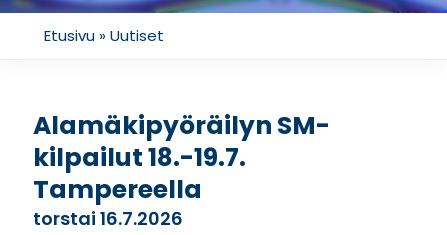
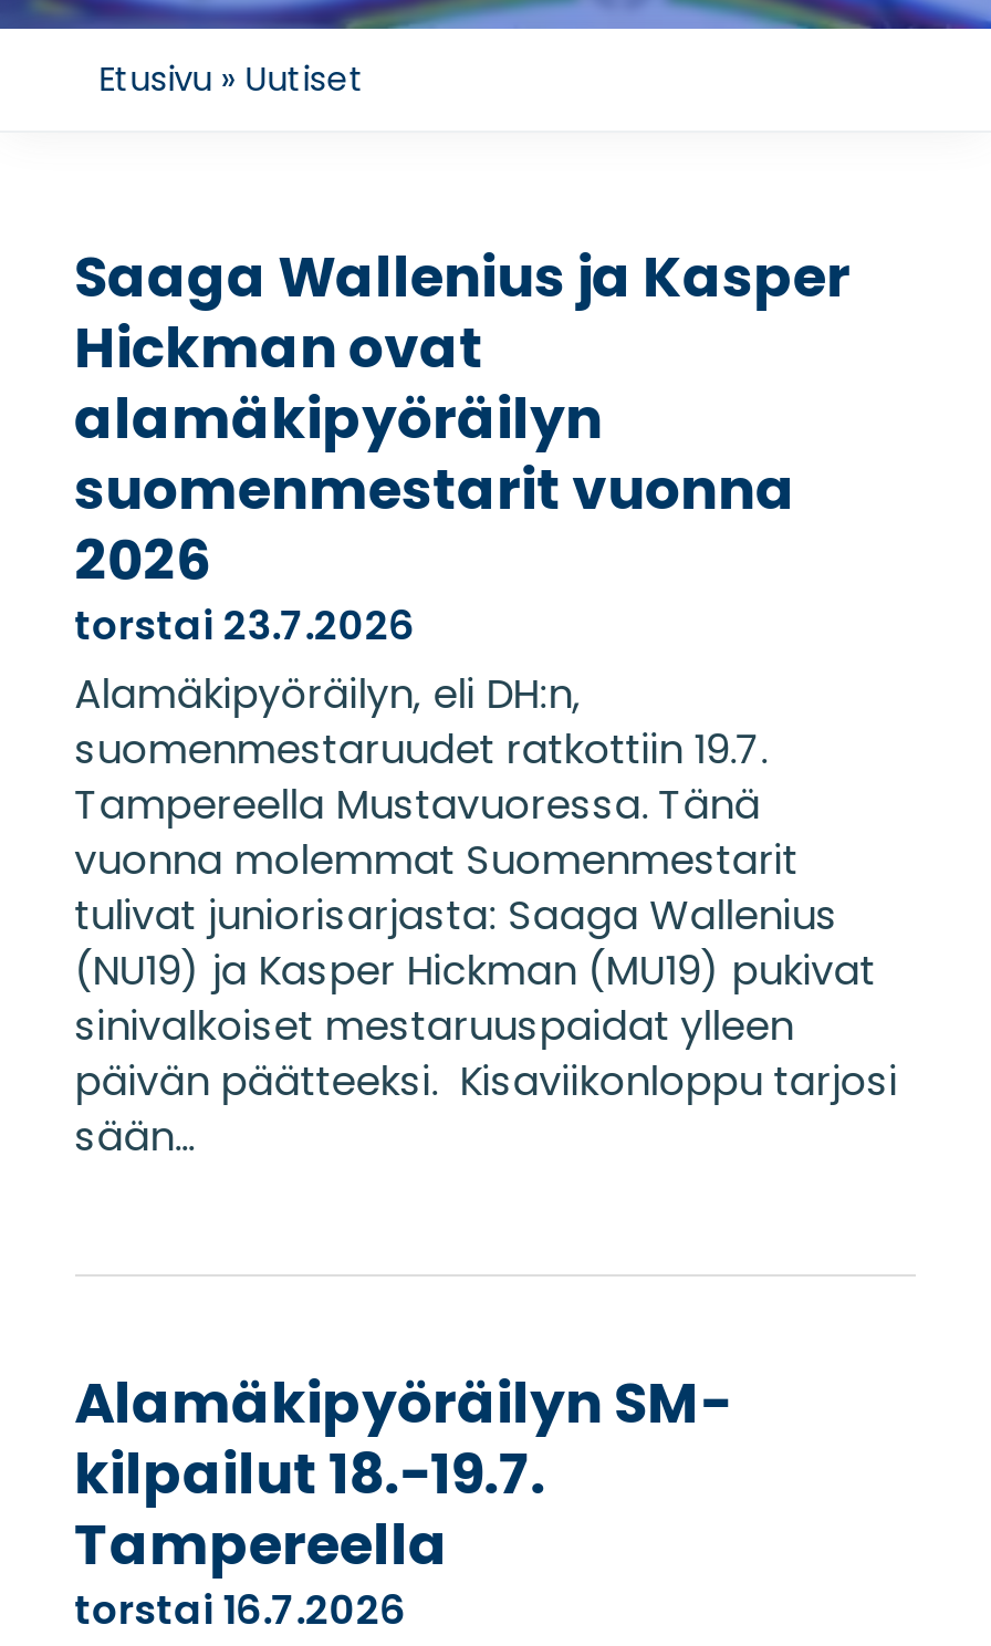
+ Saaga Wallenius ja Kasper
+ Hickman ovat
+ alamäkipyöräilyn
+ suomenmestarit vuonna
+ 2026
+ torstai 23.7.2026
+ Alamäkipyöräilyn, eli DH:n,
+ suomenmestaruudet ratkottiin 19.7.
+ Tampereella Mustavuoressa. Tänä
+ vuonna molemmat Suomenmestarit
+ tulivat juniorisarjasta: Saaga Wallenius
+ (NU19) ja Kasper Hickman (MU19) pukivat
+ sinivalkoiset mestaruuspaidat ylleen
+ päivän päätteeksi. Kisaviikonloppu tarjosi
+ sään...
